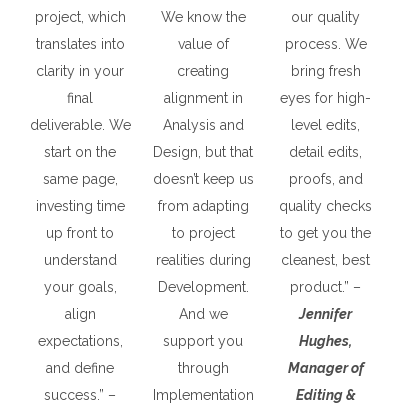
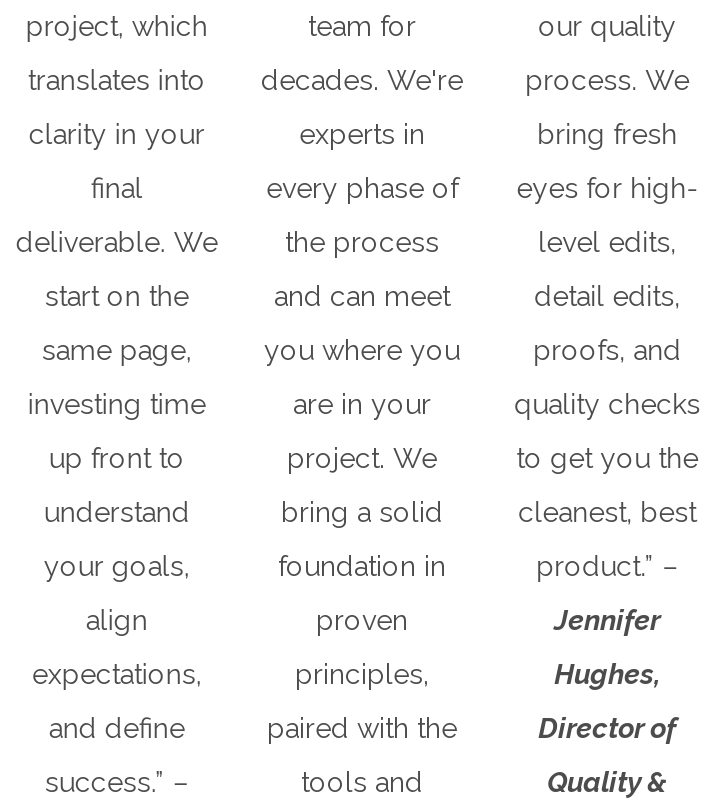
- We know the
+ team for

- value of
+ decades. We're

- creating
+ experts in

- alignment in
+ every phase of

- Analysis and
+ the process

- Design, but that
+ and can meet

- doesn’t keep us
+ you where you

- from adapting
+ are in your

- to project
+ project. We

- realities during
+ bring a solid

- Development.
+ foundation in

- And we
+ proven

- support you
+ principles,

- through
+ paired with the

- Manager of
+ Director of

- Implementation
+ tools and

- Editing &
+ Quality &
